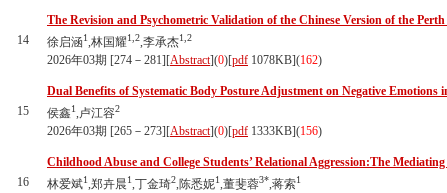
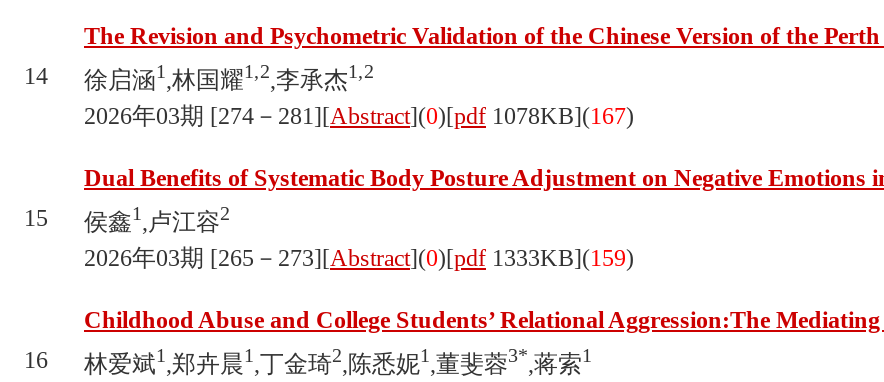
- 2026年03期 [274－281][Abstract](0)[pdf 1078KB](162)
+ 2026年03期 [274－281][Abstract](0)[pdf 1078KB](167)

- 2026年03期 [265－273][Abstract](0)[pdf 1333KB](156)
+ 2026年03期 [265－273][Abstract](0)[pdf 1333KB](159)
